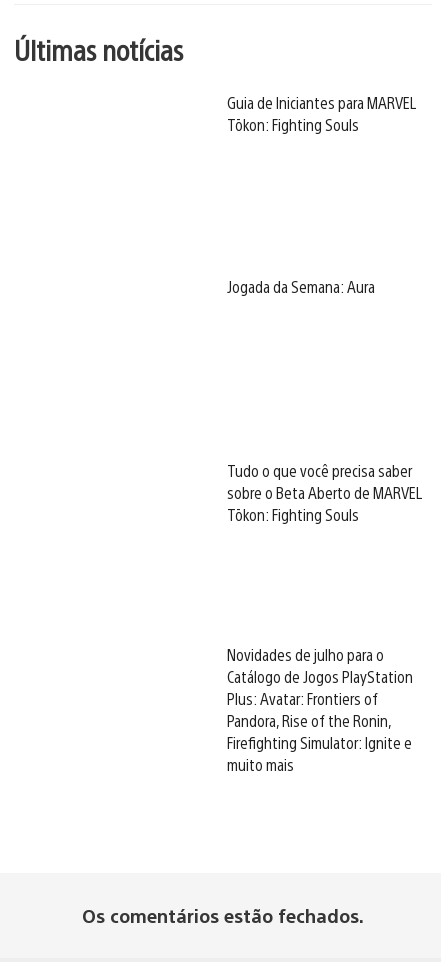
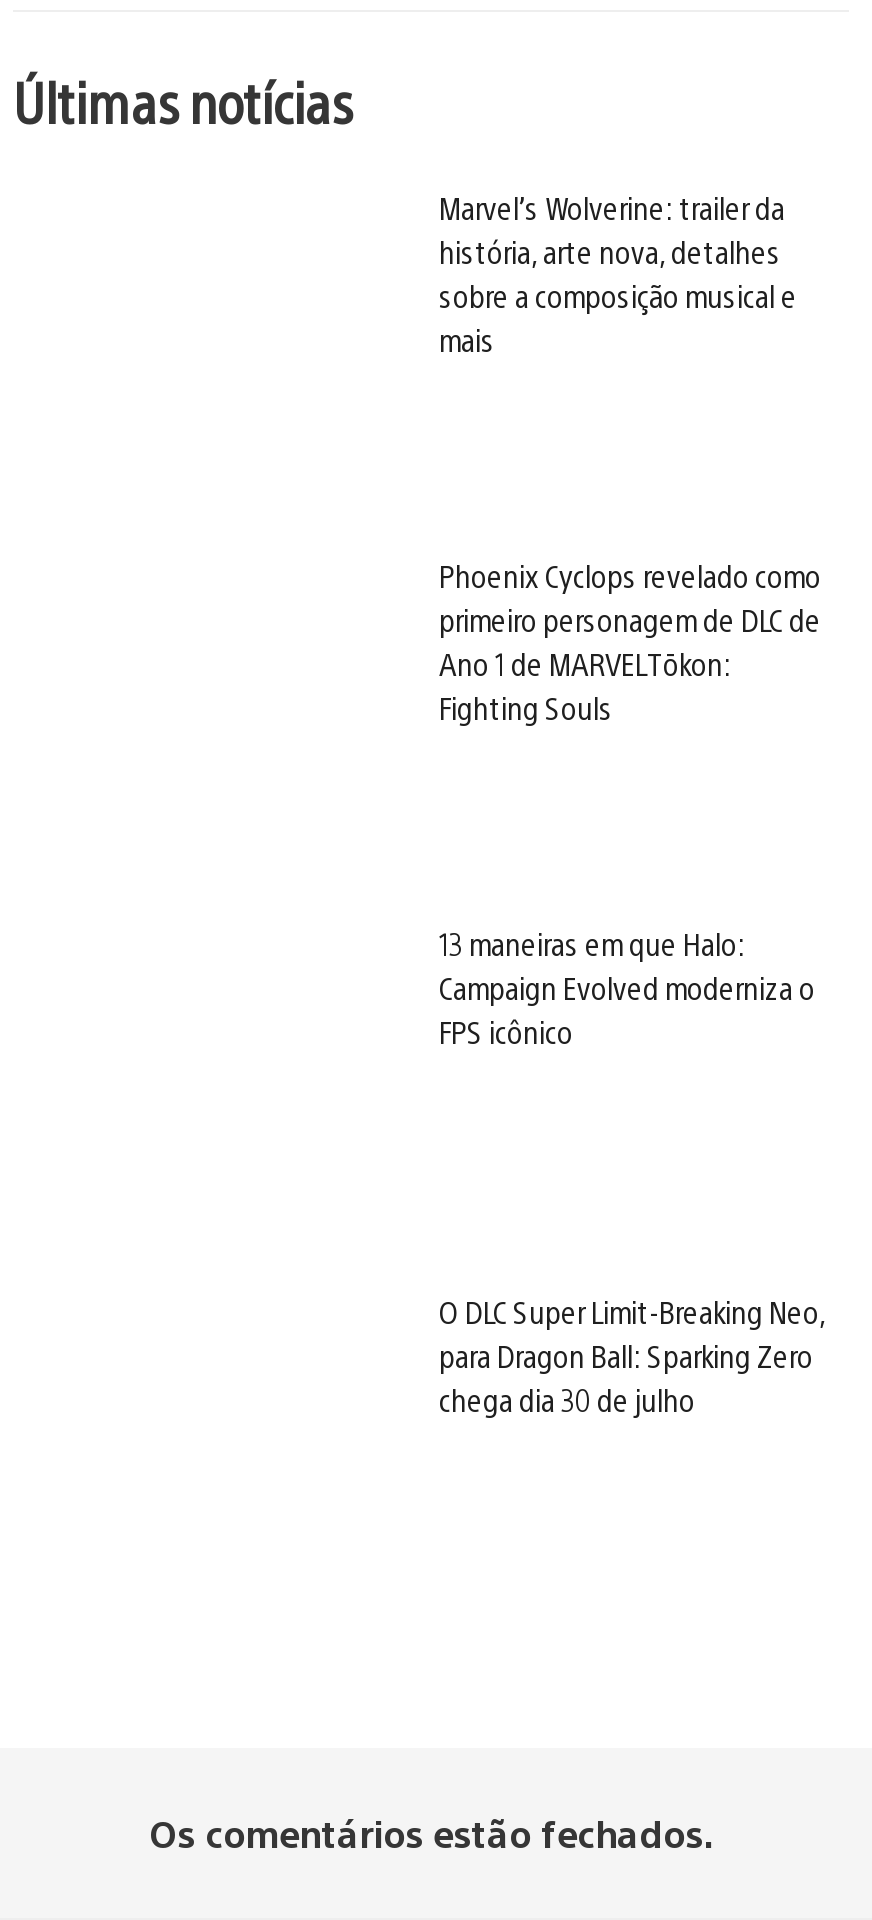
- Guia de Iniciantes para MARVEL
- Tōkon: Fighting Souls
+ Marvel’s Wolverine: trailer da
+ história, arte nova, detalhes
+ sobre a composição musical e
+ mais

- Jogada da Semana: Aura
+ Phoenix Cyclops revelado como
+ primeiro personagem de DLC de
+ Ano 1 de MARVEL Tōkon:
+ Fighting Souls

- Tudo o que você precisa saber
- sobre o Beta Aberto de MARVEL
- Tōkon: Fighting Souls
+ 13 maneiras em que Halo:
+ Campaign Evolved moderniza o
+ FPS icônico

- Novidades de julho para o
- Catálogo de Jogos PlayStation
- Plus: Avatar: Frontiers of
- Pandora, Rise of the Ronin,
- Firefighting Simulator: Ignite e
- muito mais
+ O DLC Super Limit-Breaking Neo,
+ para Dragon Ball: Sparking Zero
+ chega dia 30 de julho
